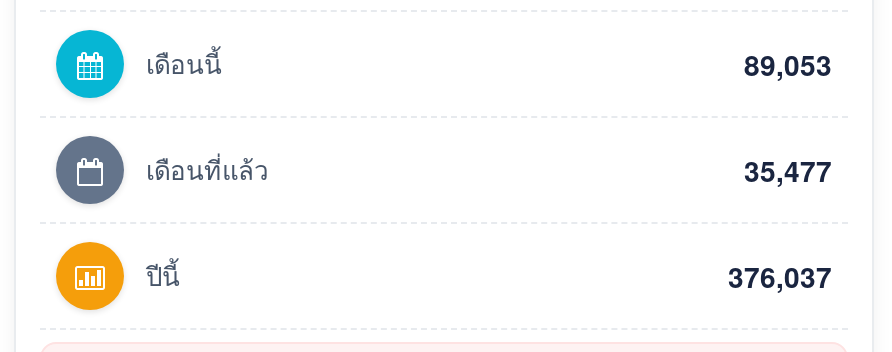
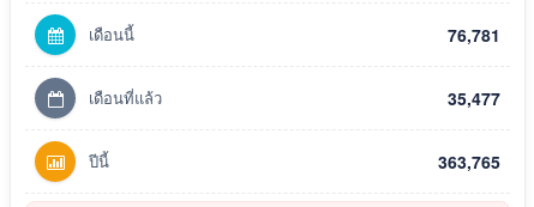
- 89,053
+ 76,781

- 376,037
+ 363,765
